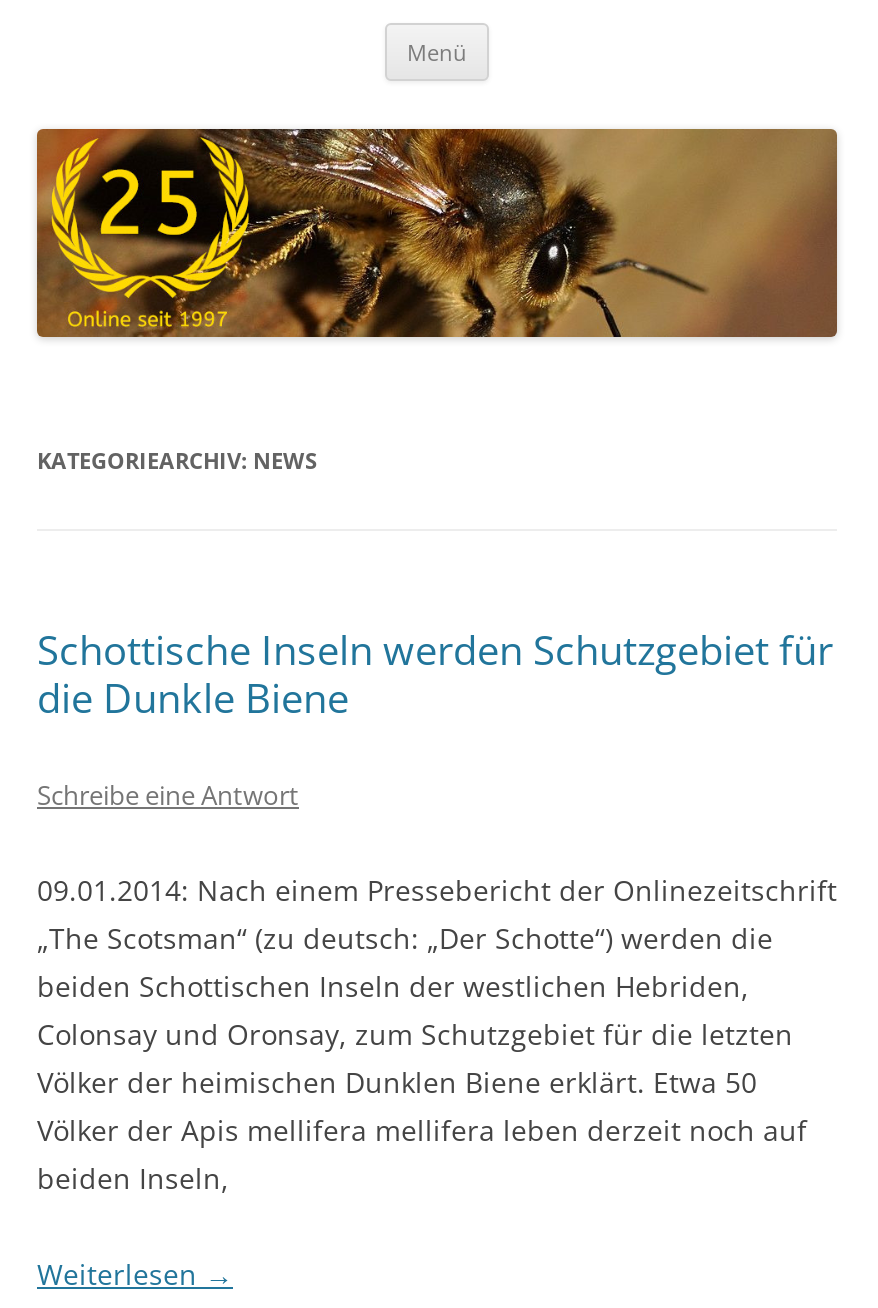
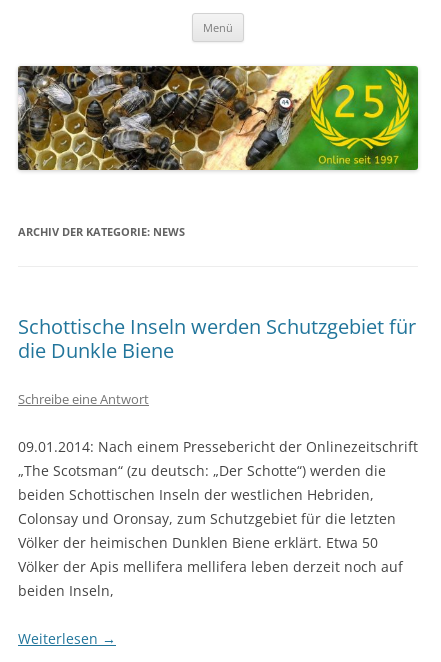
- [image]
+ [image]

- KATEGORIEARCHIV: NEWS
+ ARCHIV DER KATEGORIE: NEWS
